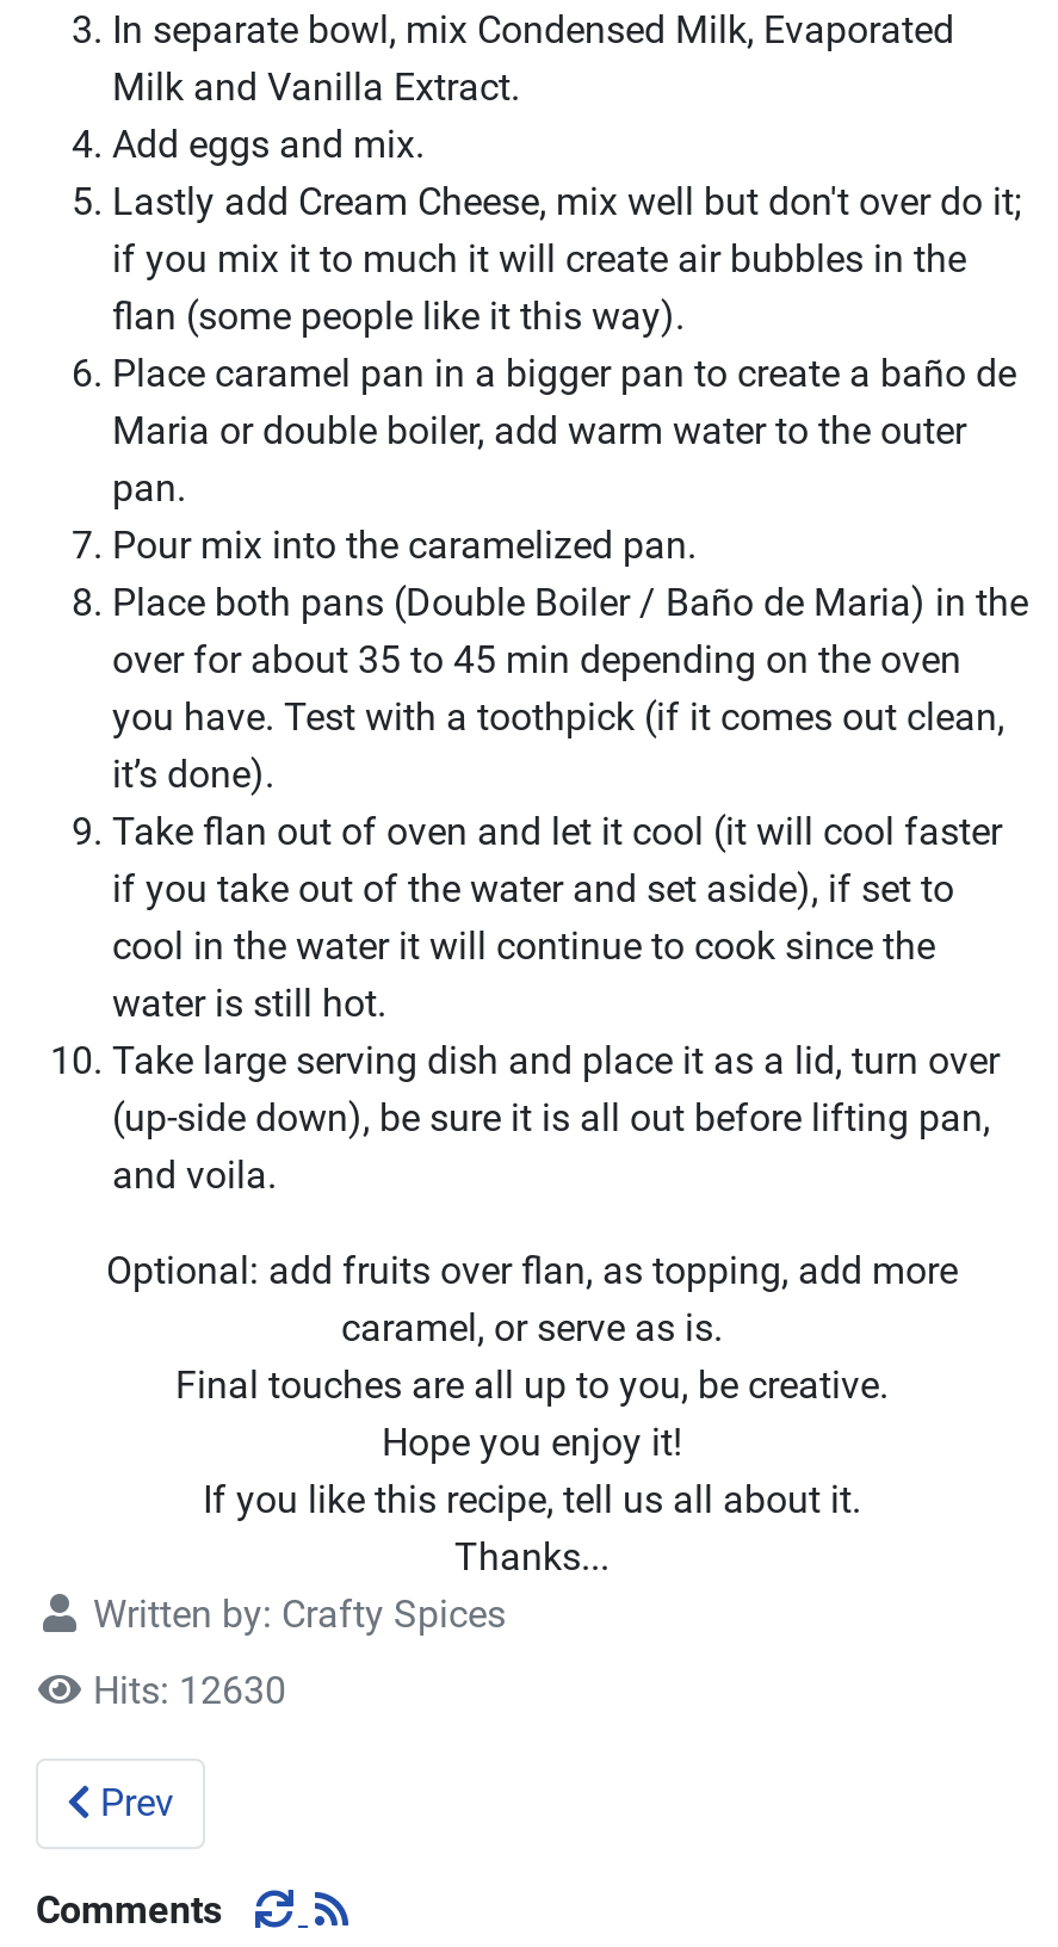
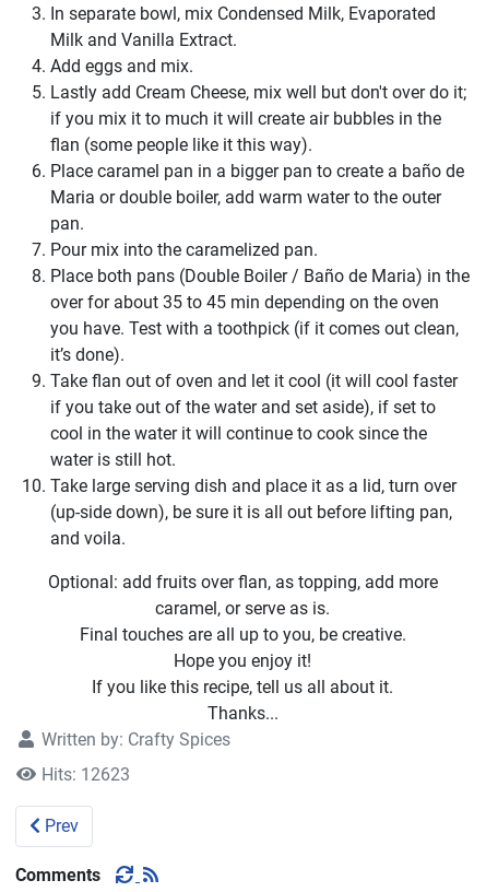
- Hits: 12630
+ Hits: 12623
